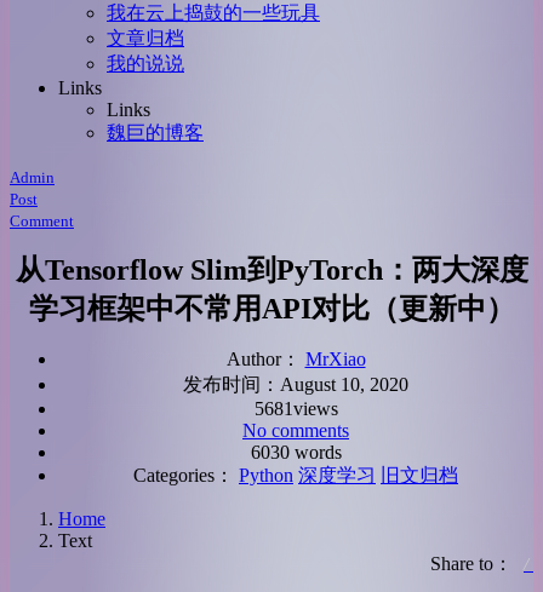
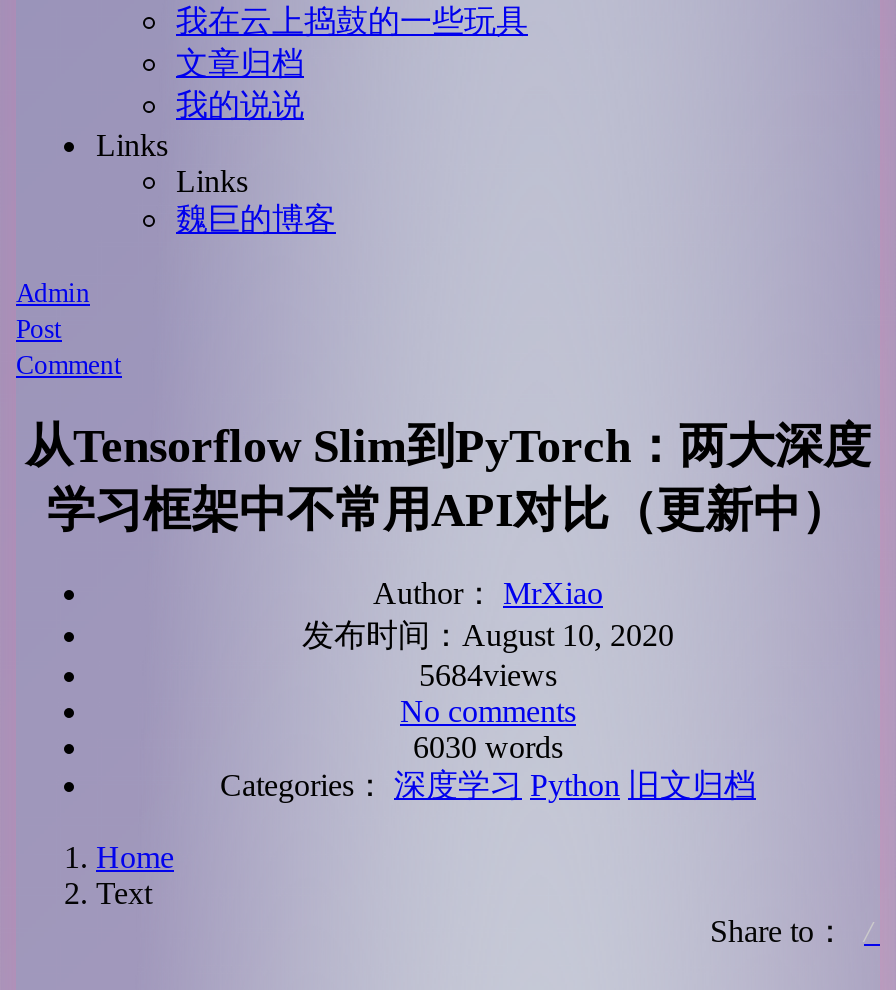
- 5681views
+ 5684views

- Categories： Python 深度学习 旧文归档
+ Categories： 深度学习 Python 旧文归档
